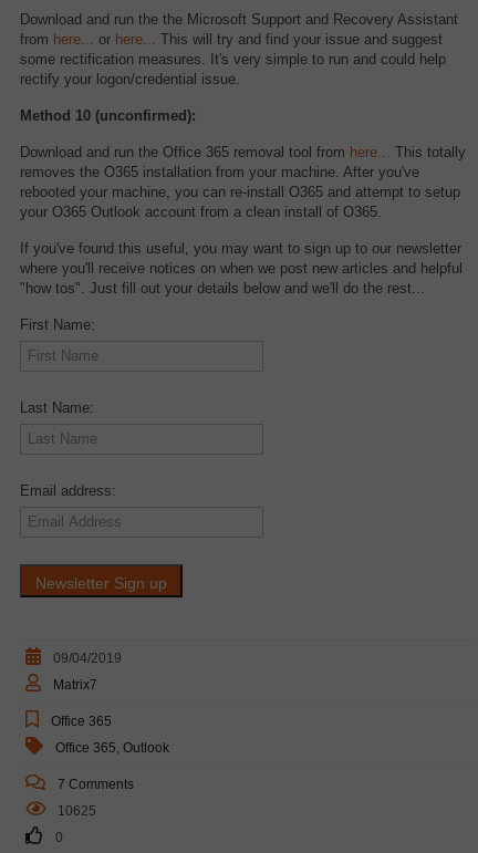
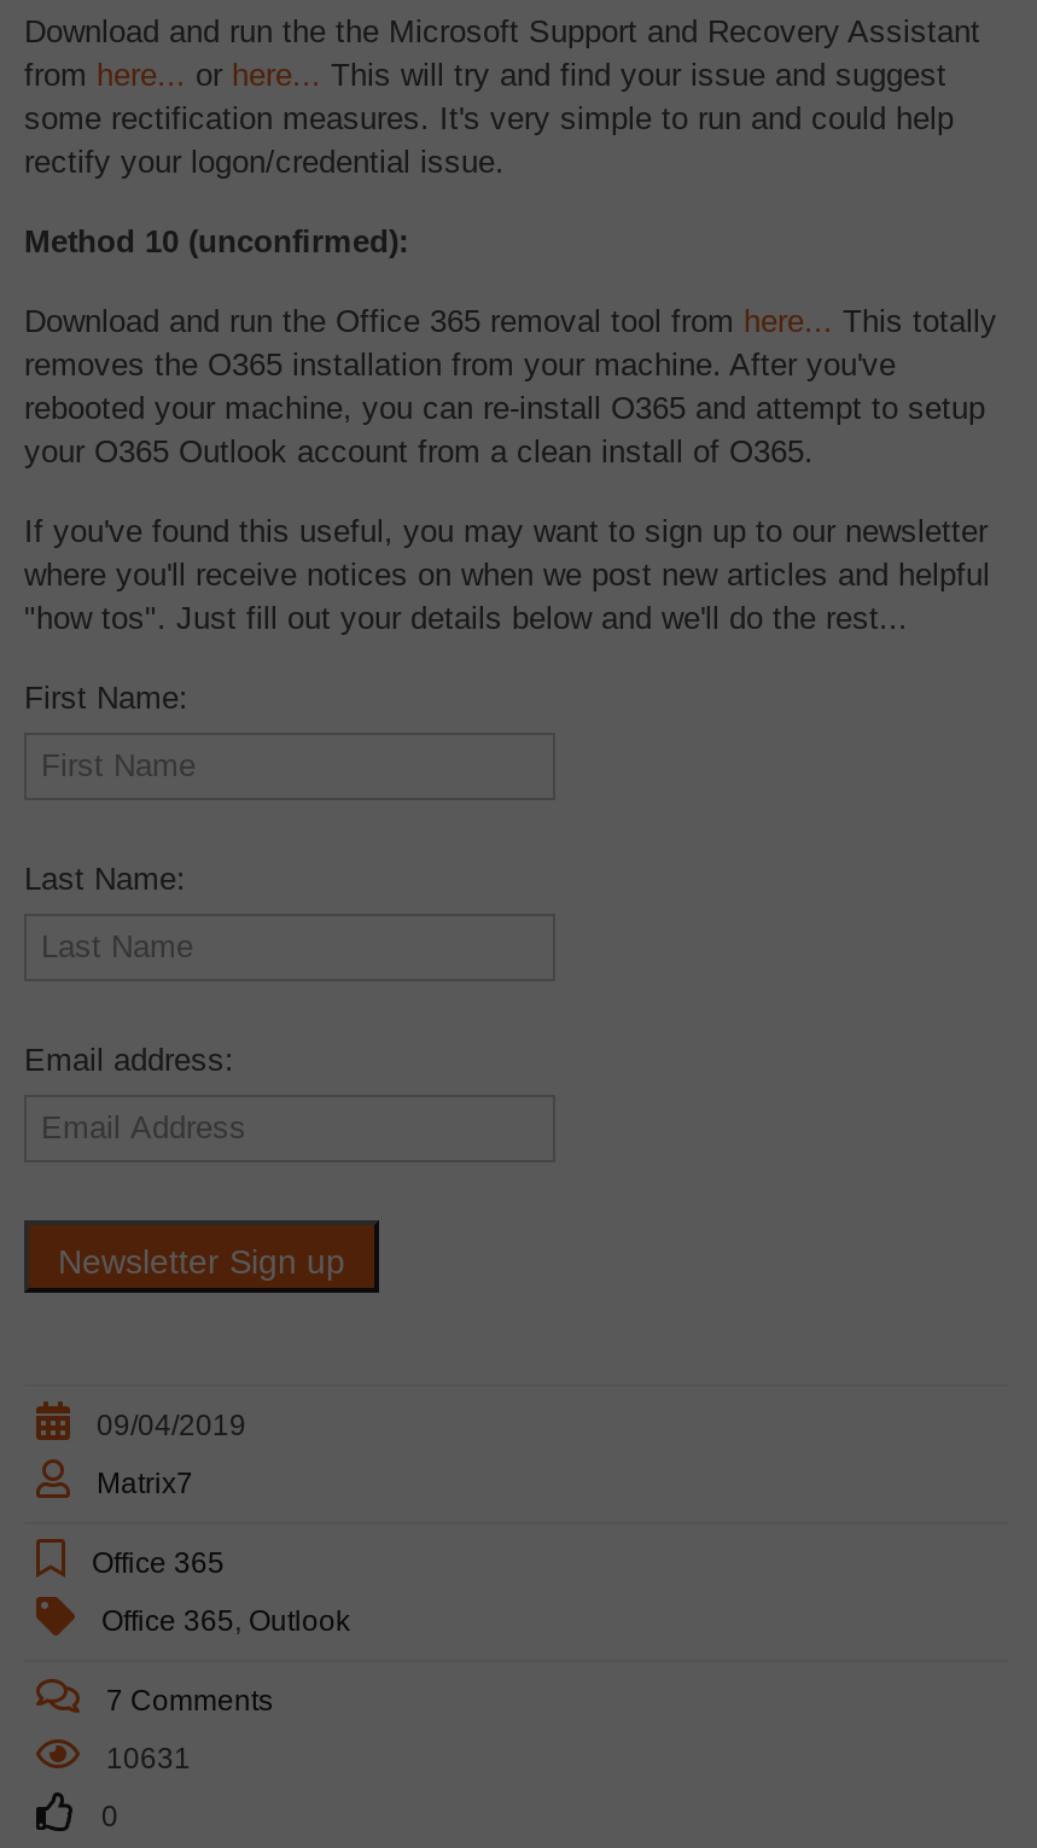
- 10625
+ 10631
